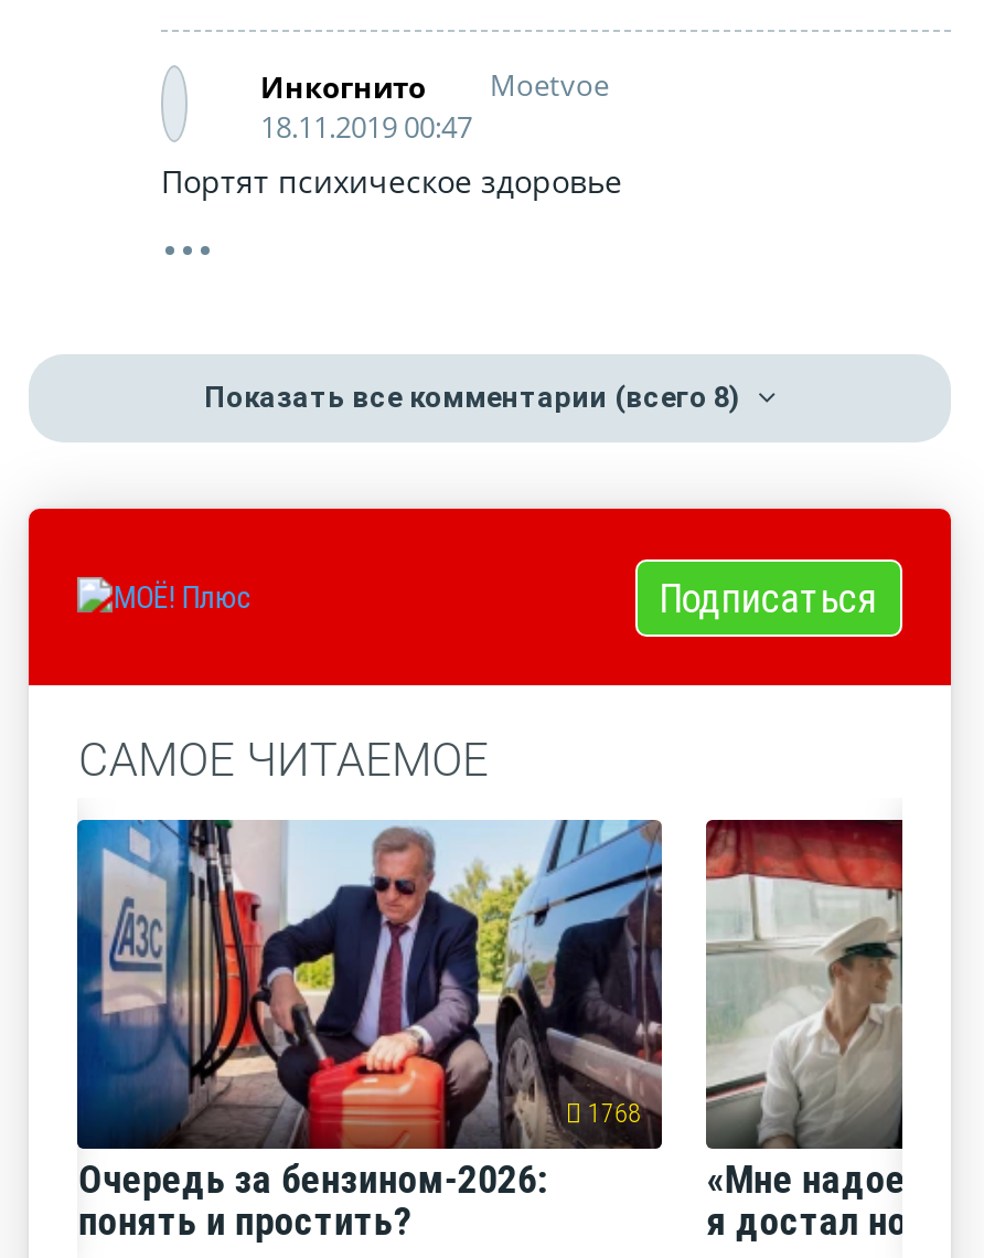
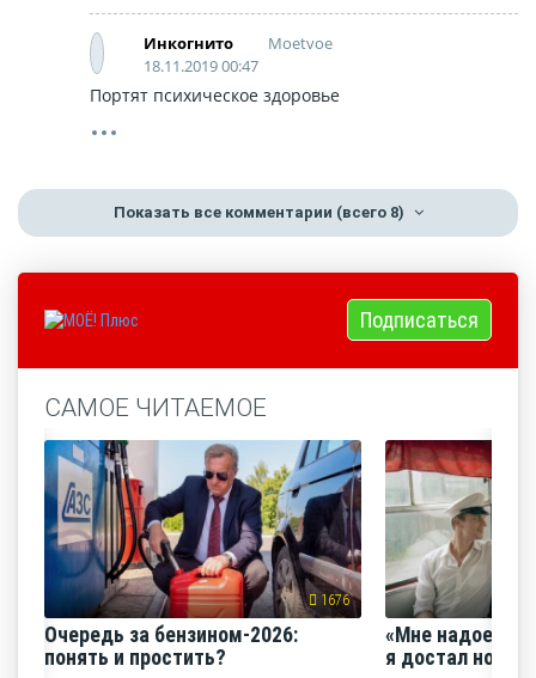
- 1768
+ 1676
